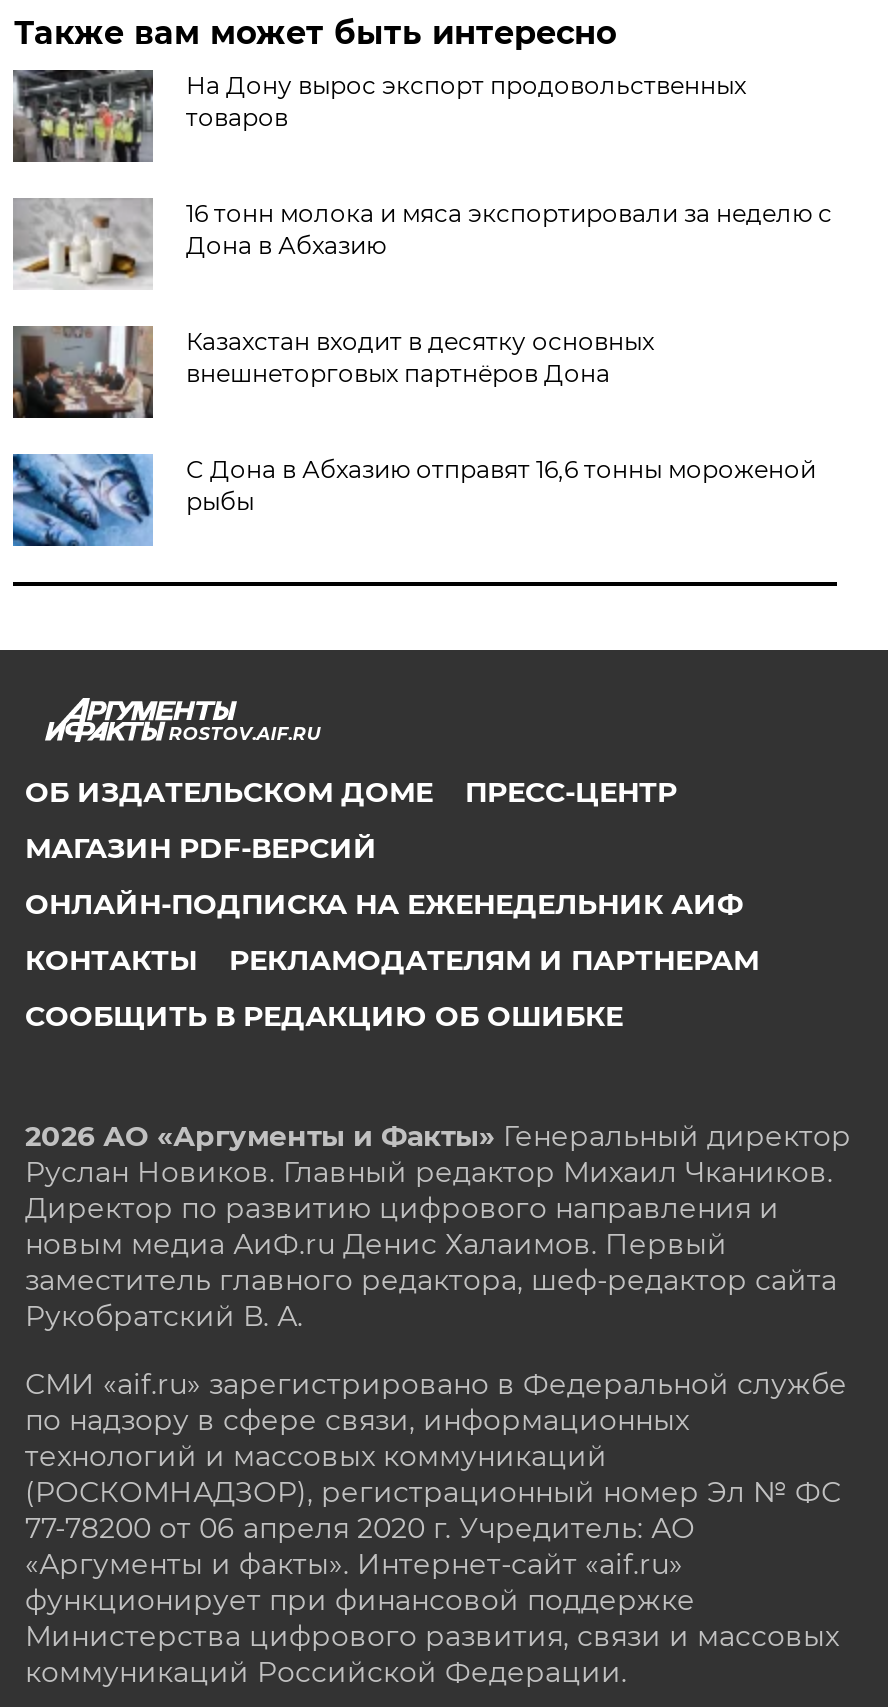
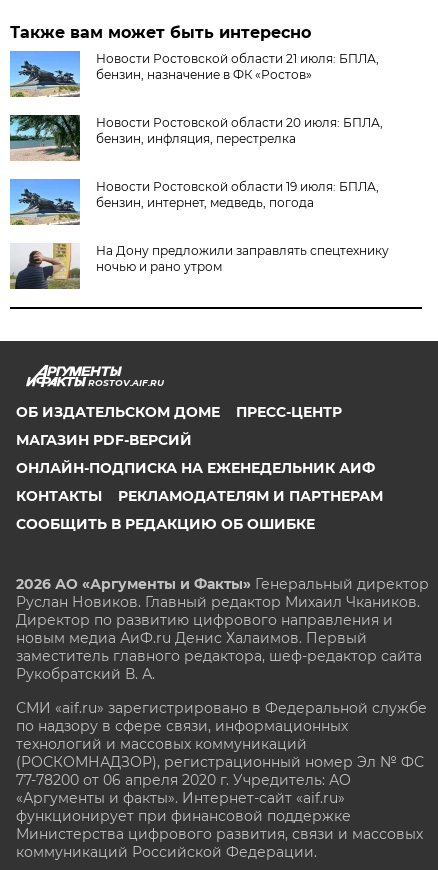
- [image]
- На Дону вырос экспорт продовольственных
- товаров
+ [image]
+ Новости Ростовской области 21 июля: БПЛА,
+ бензин, назначение в ФК «Ростов»

- [image]
- 16 тонн молока и мяса экспортировали за неделю с
- Дона в Абхазию
+ [image]
+ Новости Ростовской области 20 июля: БПЛА,
+ бензин, инфляция, перестрелка

- [image]
- Казахстан входит в десятку основных
- внешнеторговых партнёров Дона
+ [image]
+ Новости Ростовской области 19 июля: БПЛА,
+ бензин, интернет, медведь, погода

- [image]
- С Дона в Абхазию отправят 16,6 тонны мороженой
- рыбы
+ [image]
+ На Дону предложили заправлять спецтехнику
+ ночью и рано утром
